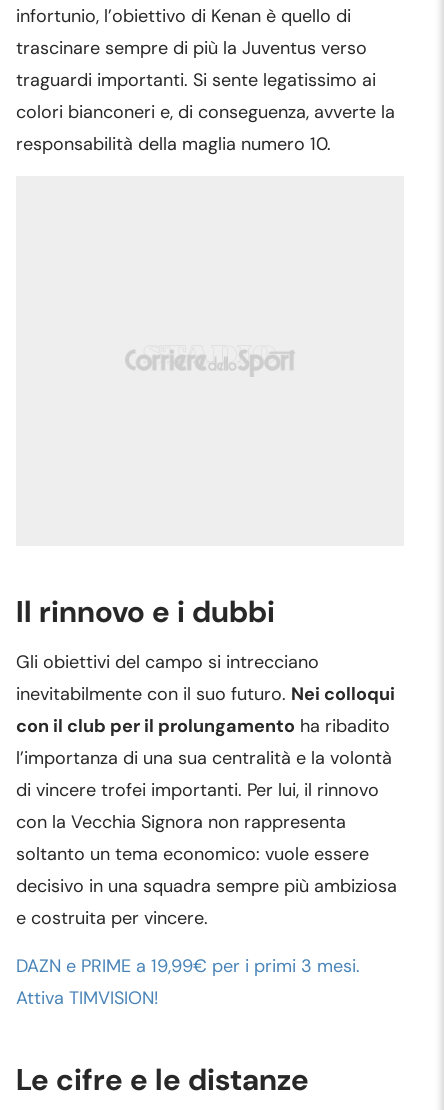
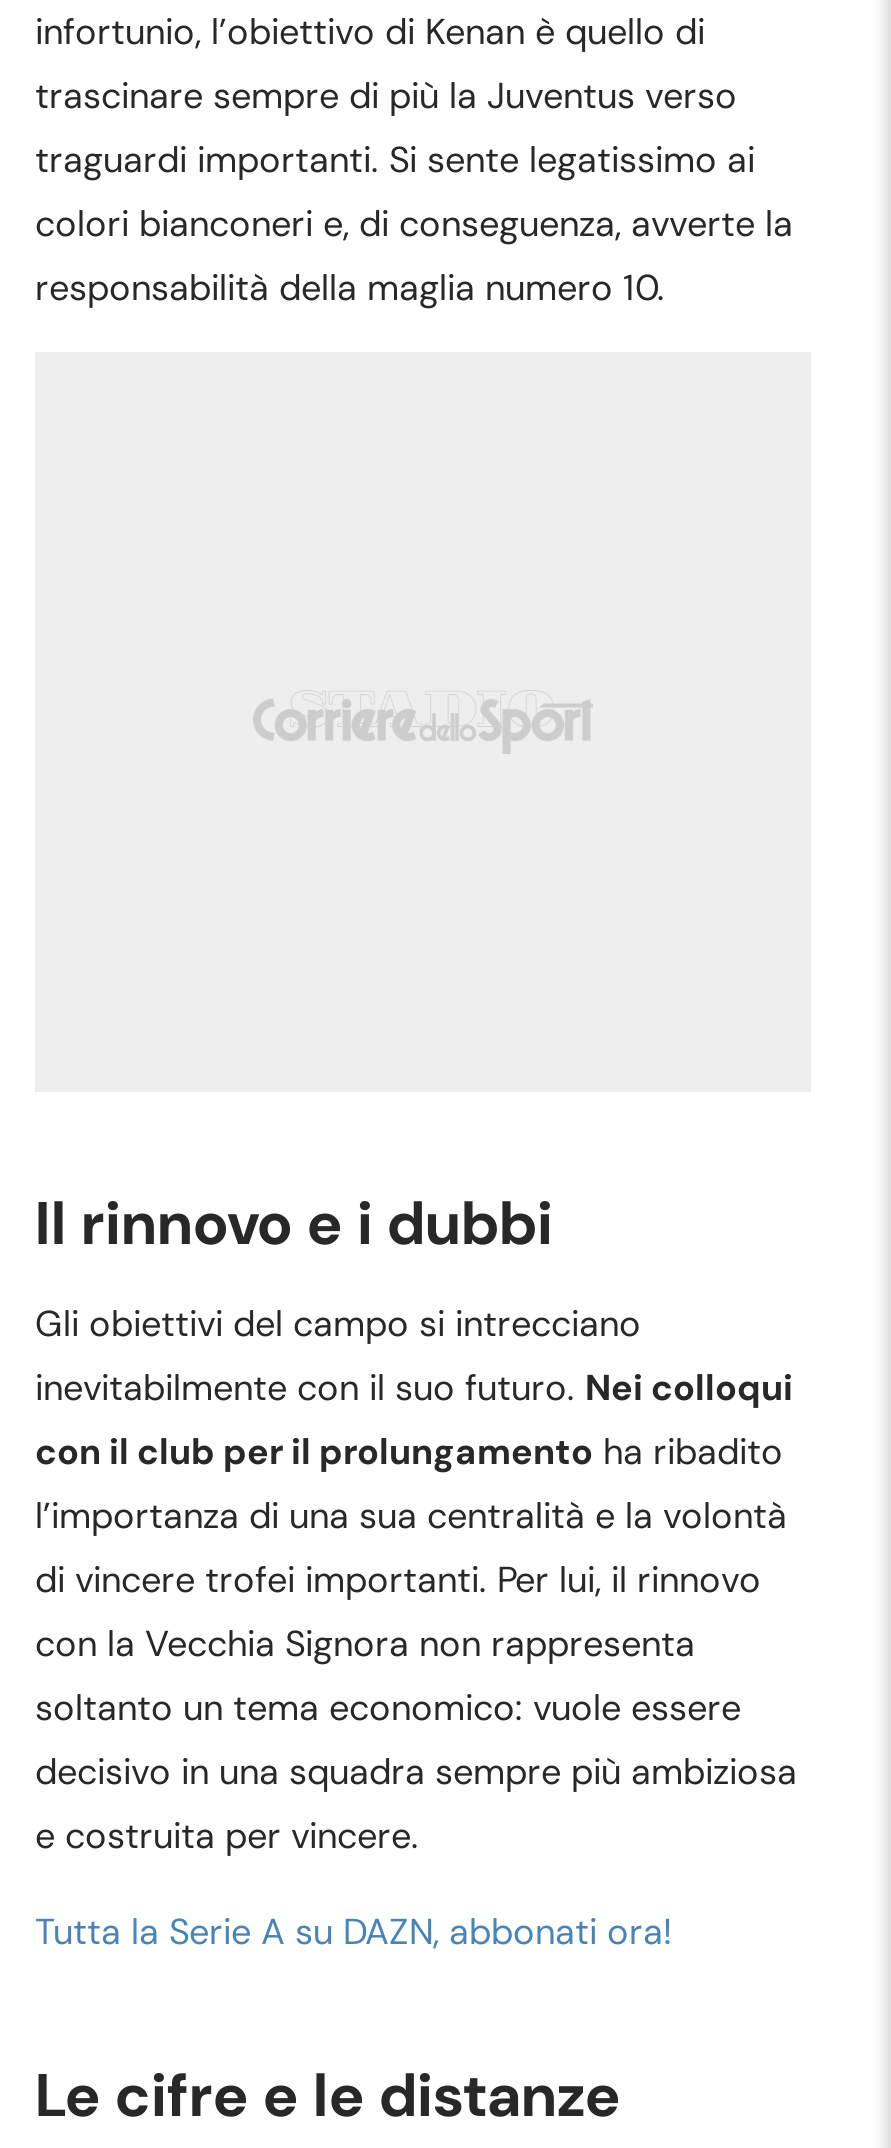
- DAZN e PRIME a 19,99€ per i primi 3 mesi.
- Attiva TIMVISION!
+ Tutta la Serie A su DAZN, abbonati ora!
